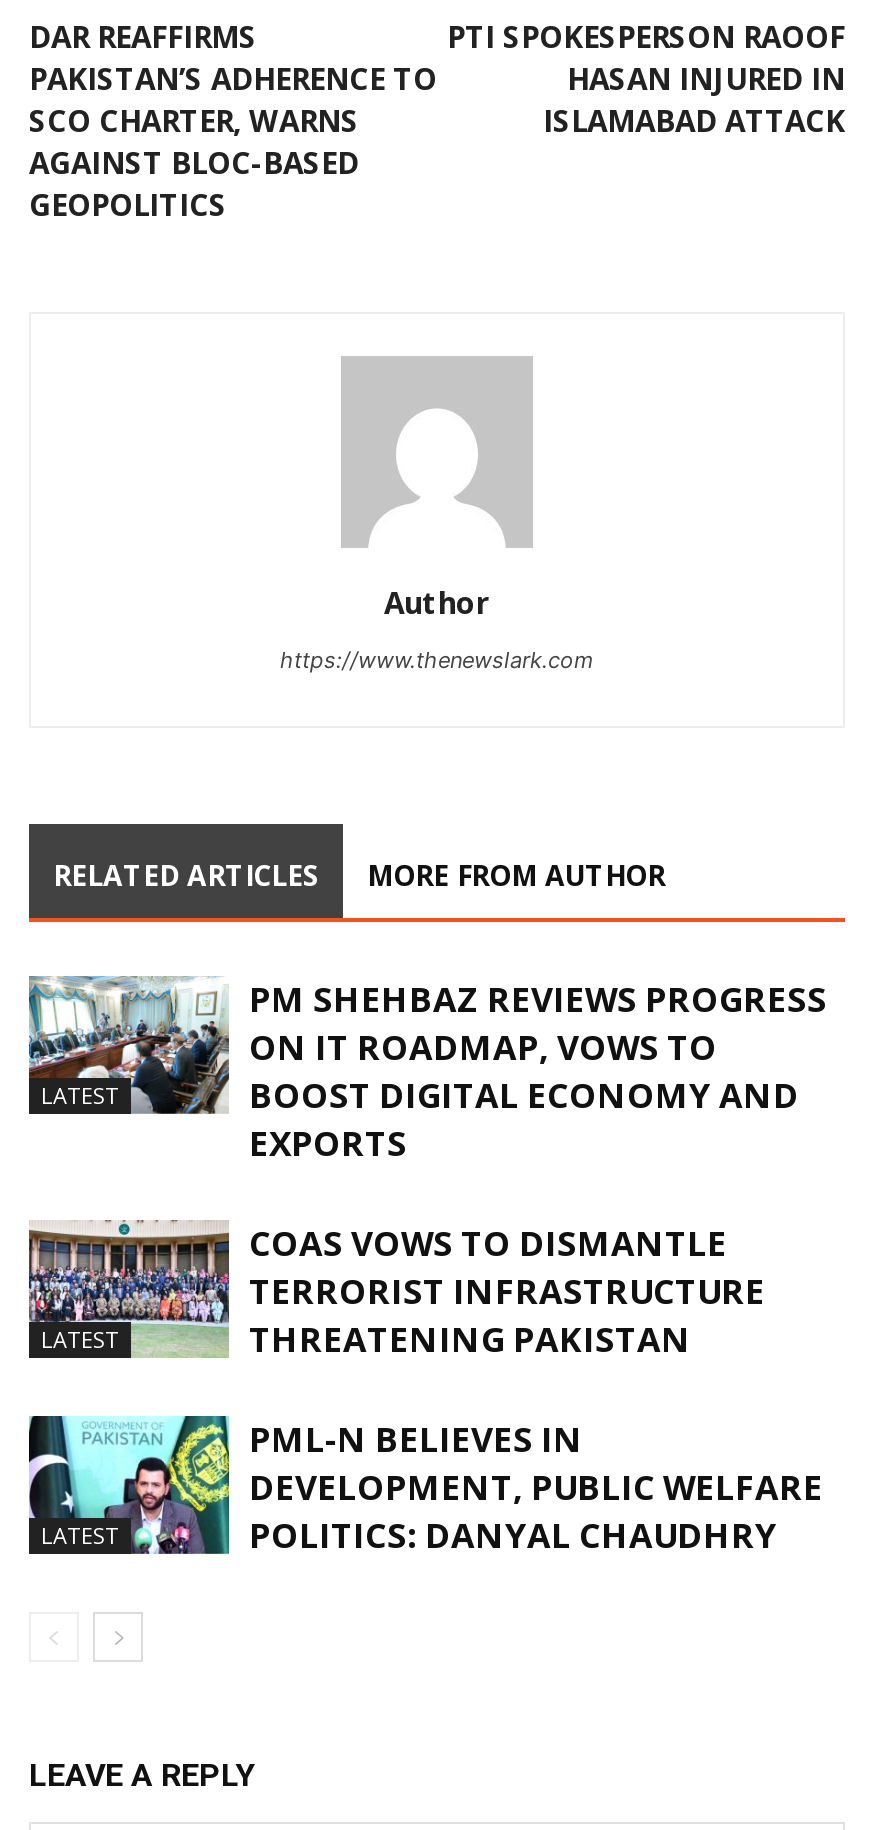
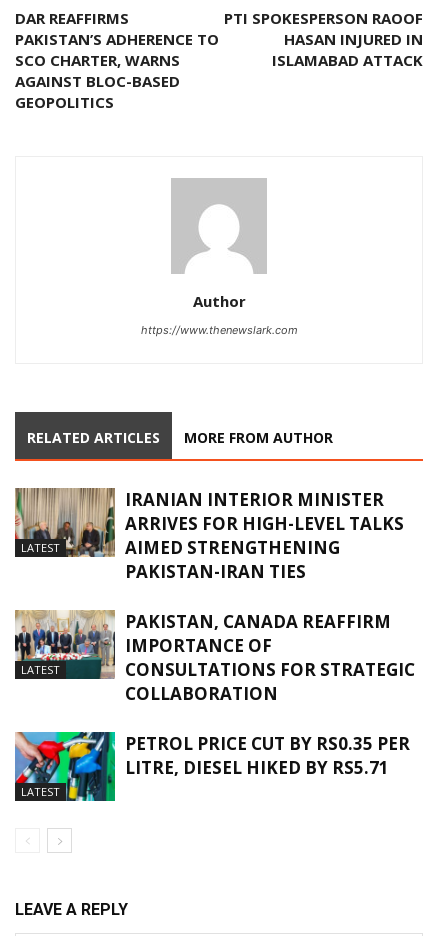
- [image]
- PM SHEHBAZ REVIEWS PROGRESS
- ON IT ROADMAP, VOWS TO
- BOOST DIGITAL ECONOMY AND
- EXPORTS
+ [image]
+ IRANIAN INTERIOR MINISTER
+ ARRIVES FOR HIGH-LEVEL TALKS
+ AIMED STRENGTHENING
+ PAKISTAN-IRAN TIES

- [image]
- COAS VOWS TO DISMANTLE
- TERRORIST INFRASTRUCTURE
- THREATENING PAKISTAN
+ [image]
+ PAKISTAN, CANADA REAFFIRM
+ IMPORTANCE OF
+ CONSULTATIONS FOR STRATEGIC
+ COLLABORATION

- [image]
- PML-N BELIEVES IN
- DEVELOPMENT, PUBLIC WELFARE
- POLITICS: DANYAL CHAUDHRY
+ [image]
+ PETROL PRICE CUT BY RS0.35 PER
+ LITRE, DIESEL HIKED BY RS5.71
